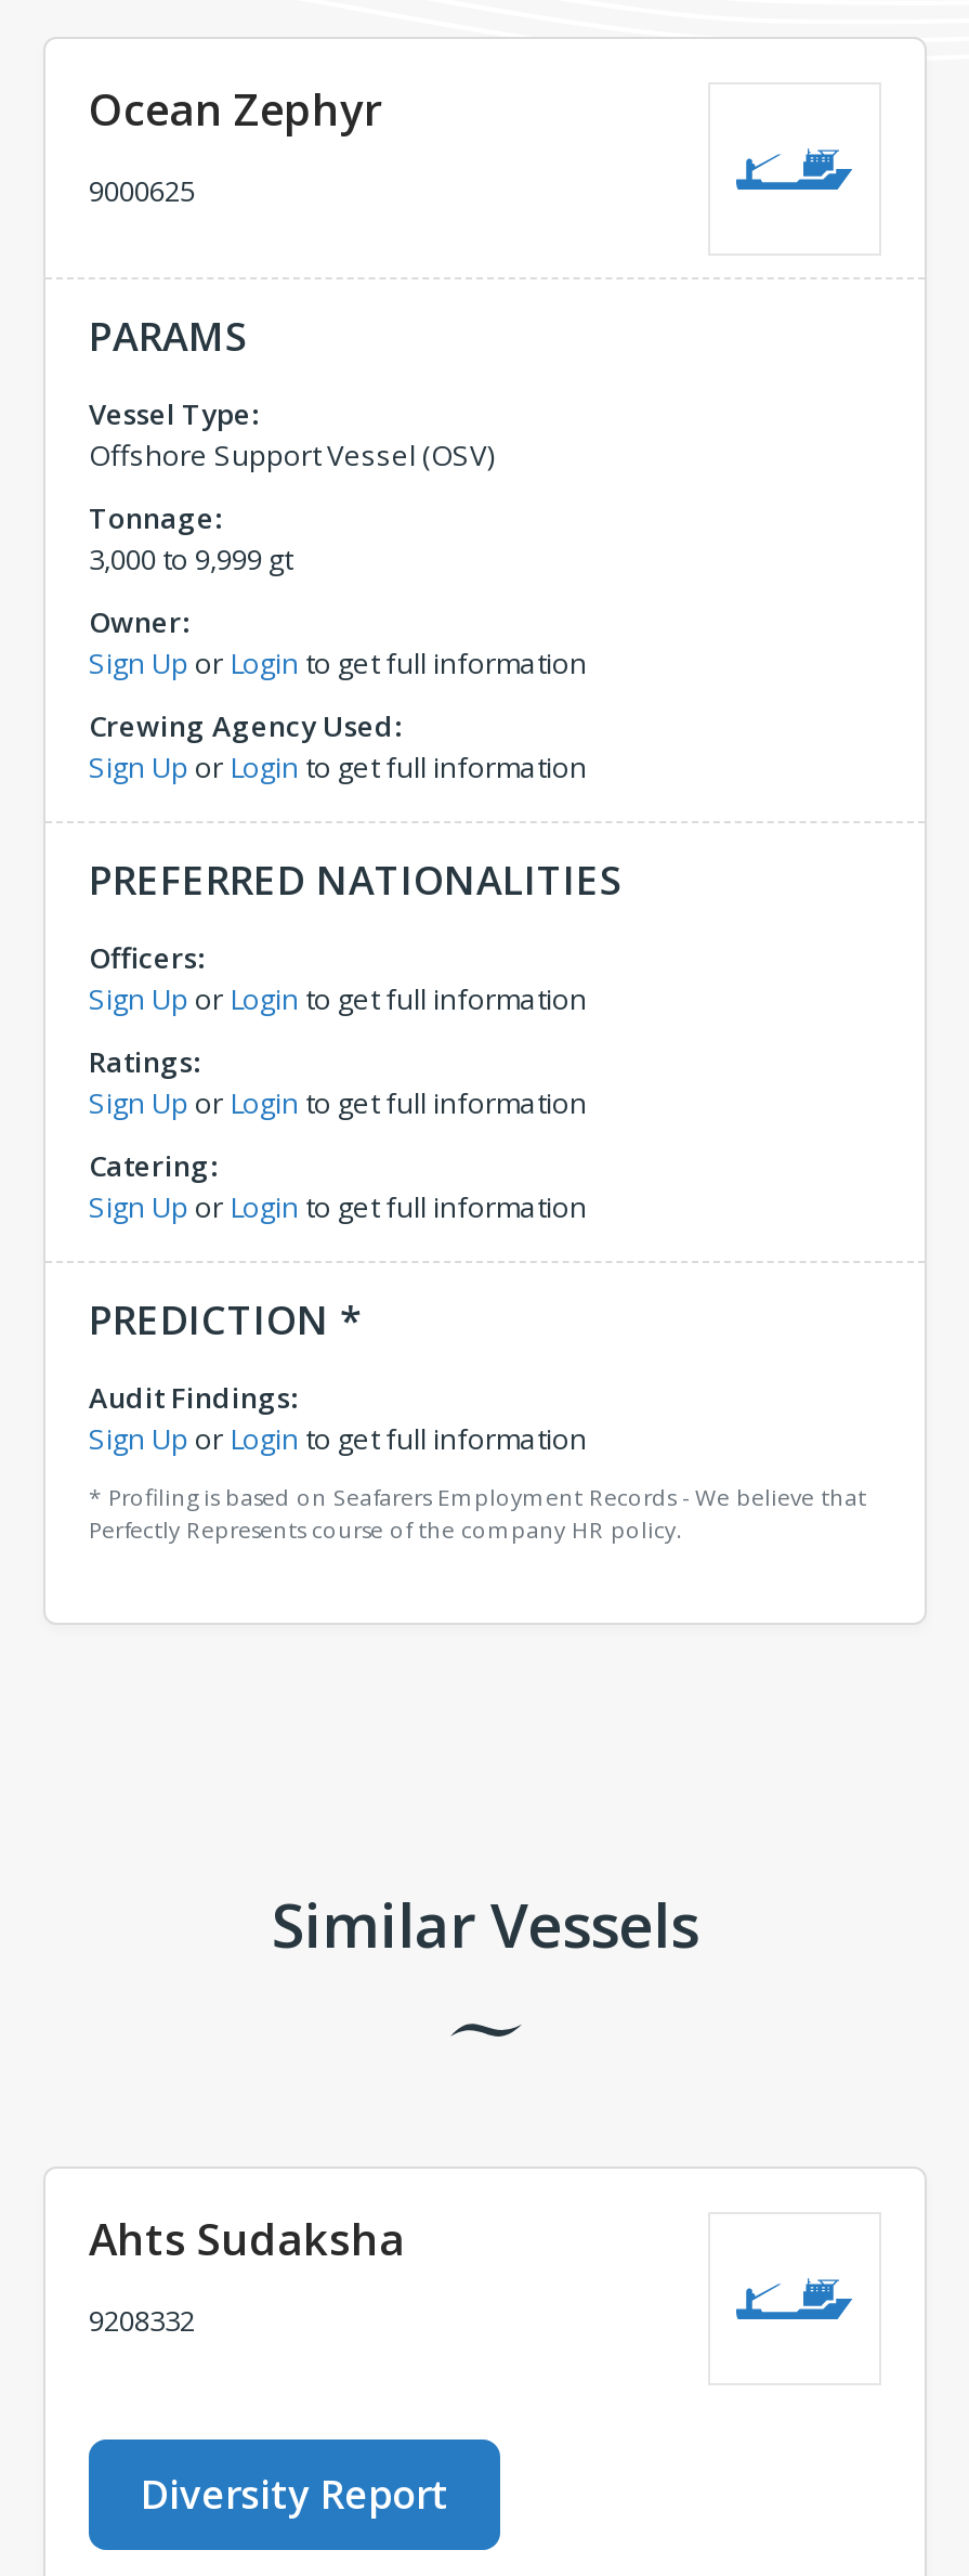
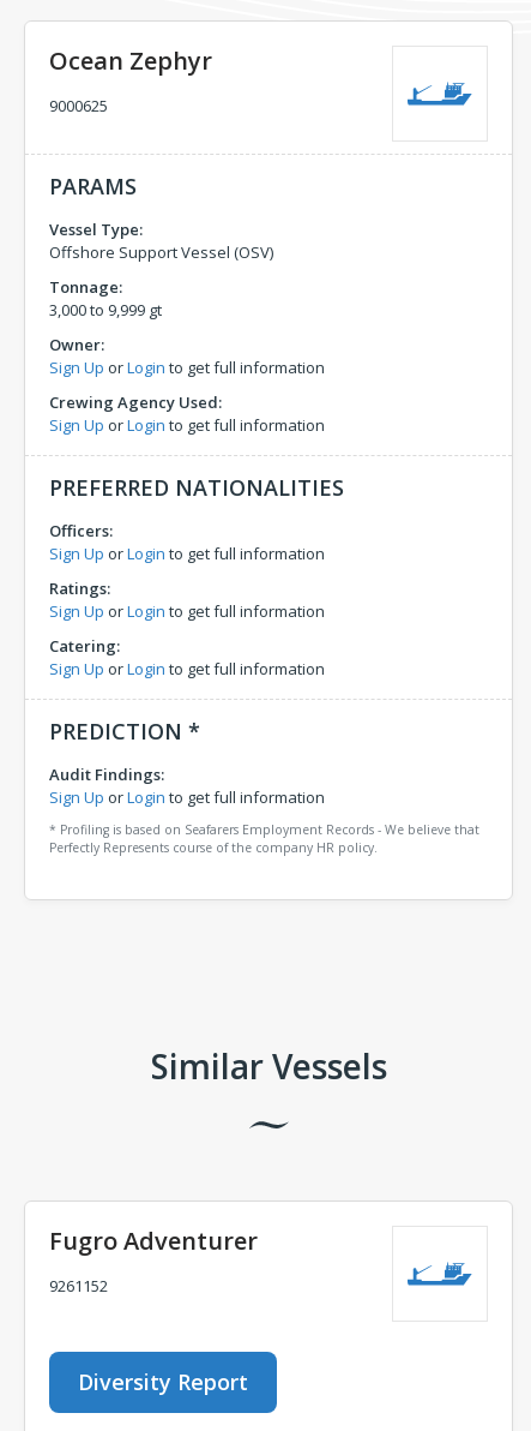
- Ahts Sudaksha
+ Fugro Adventurer

- 9208332
+ 9261152
